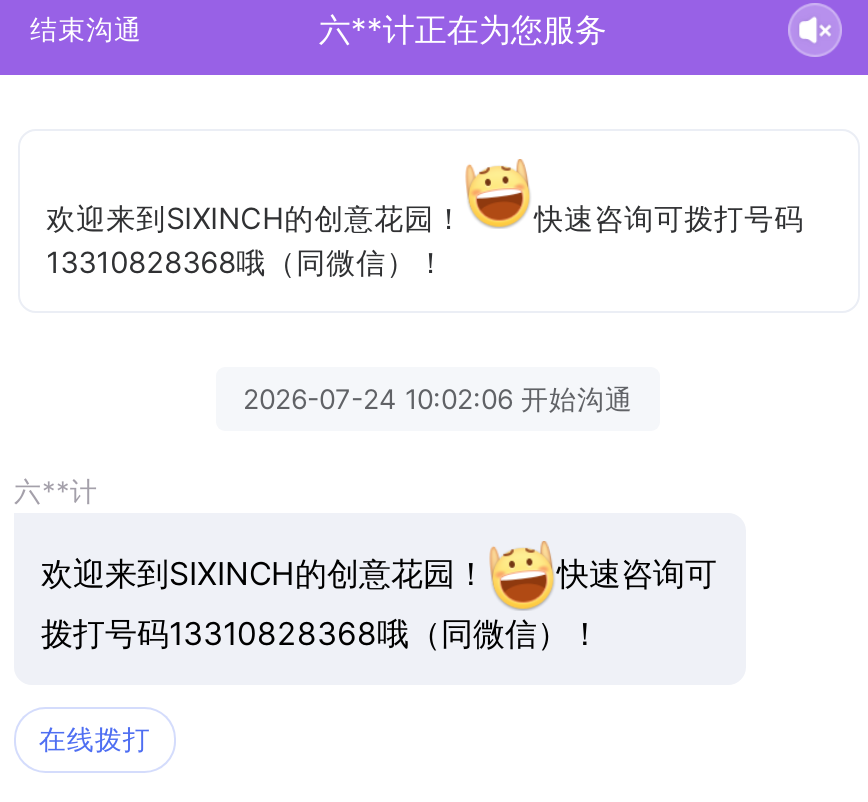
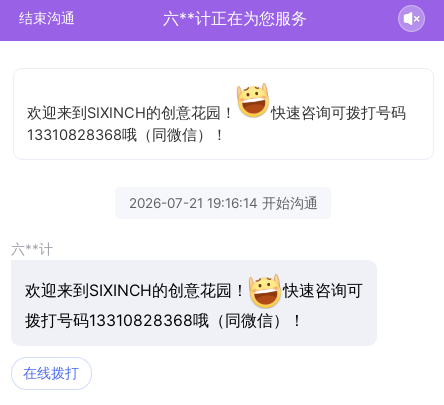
- 2026-07-24 10:02:06 开始沟通
+ 2026-07-21 19:16:14 开始沟通
